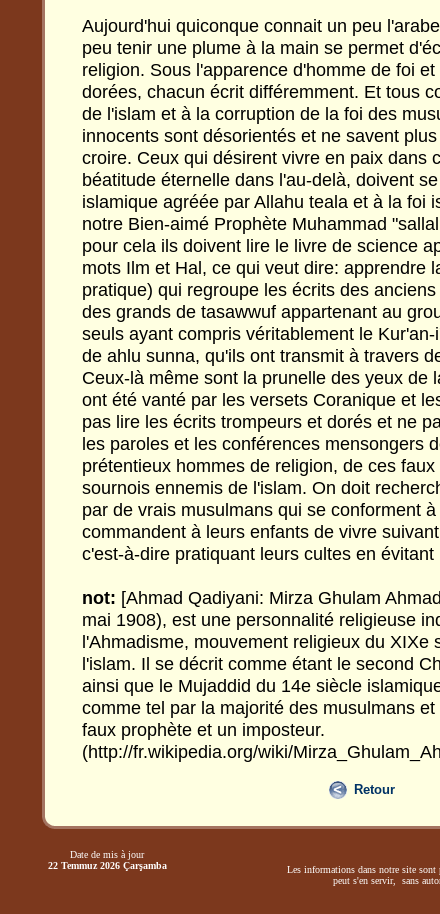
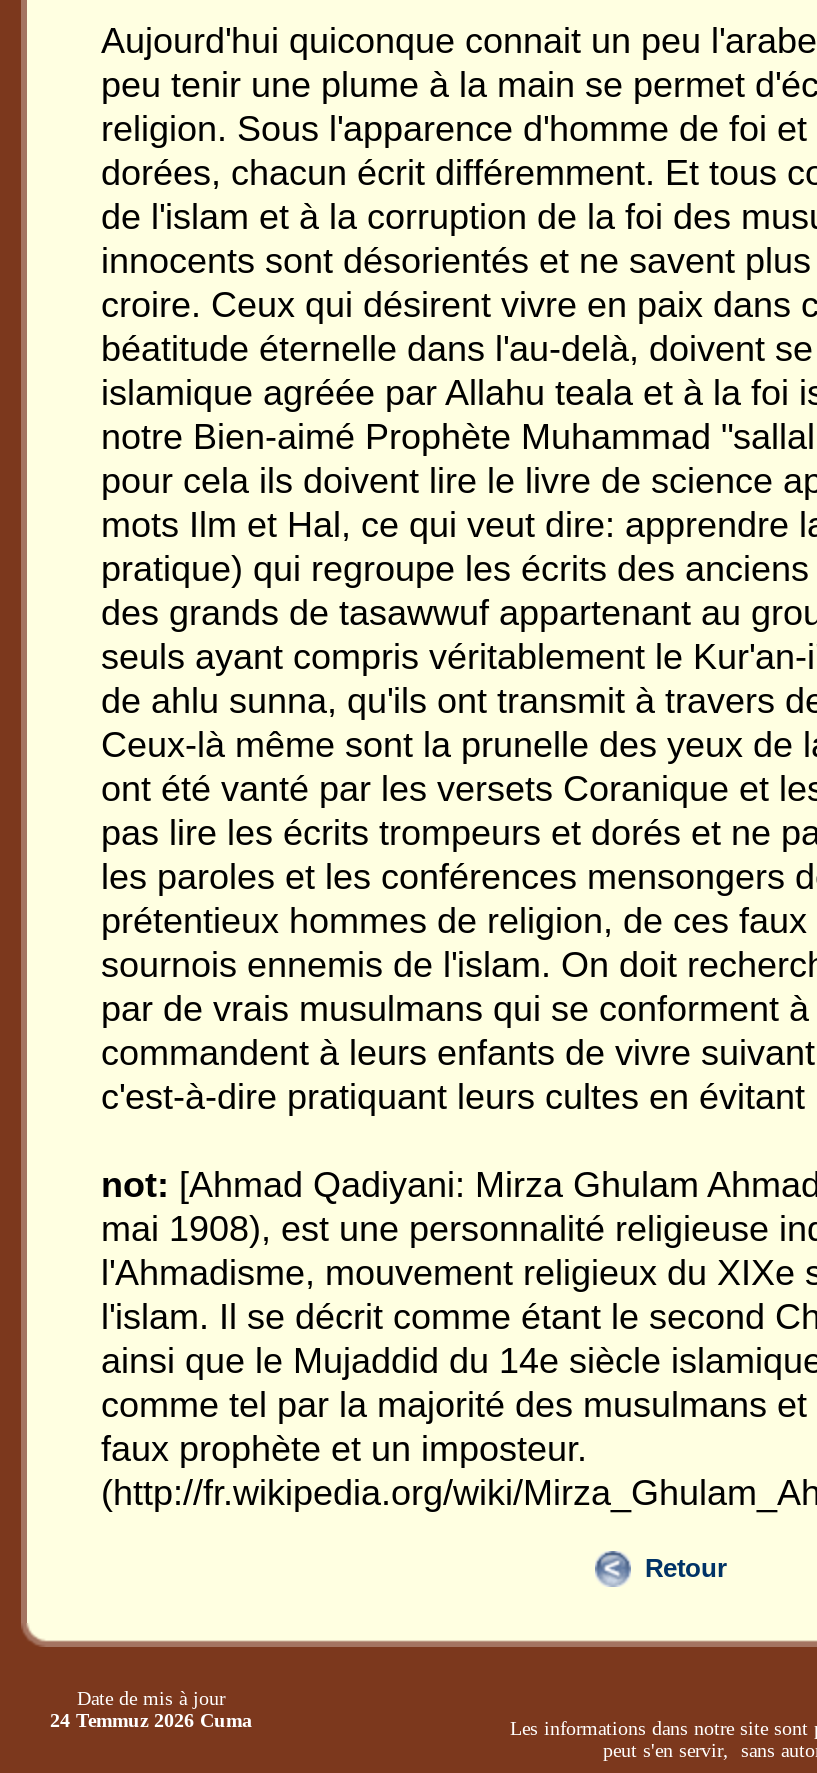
- 22 Temmuz 2026 Çarşamba
+ 24 Temmuz 2026 Cuma
